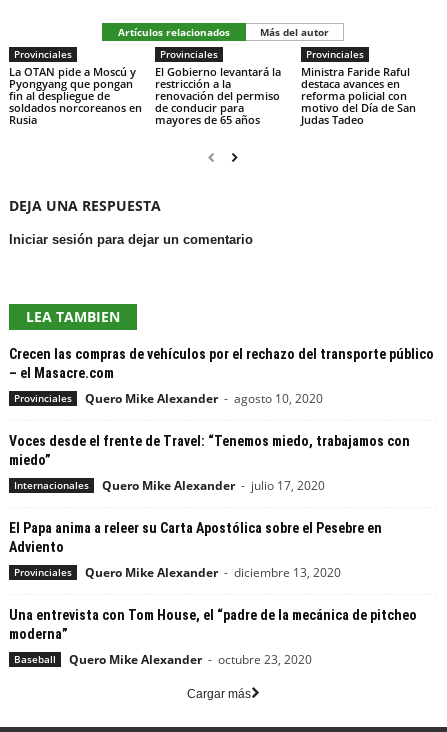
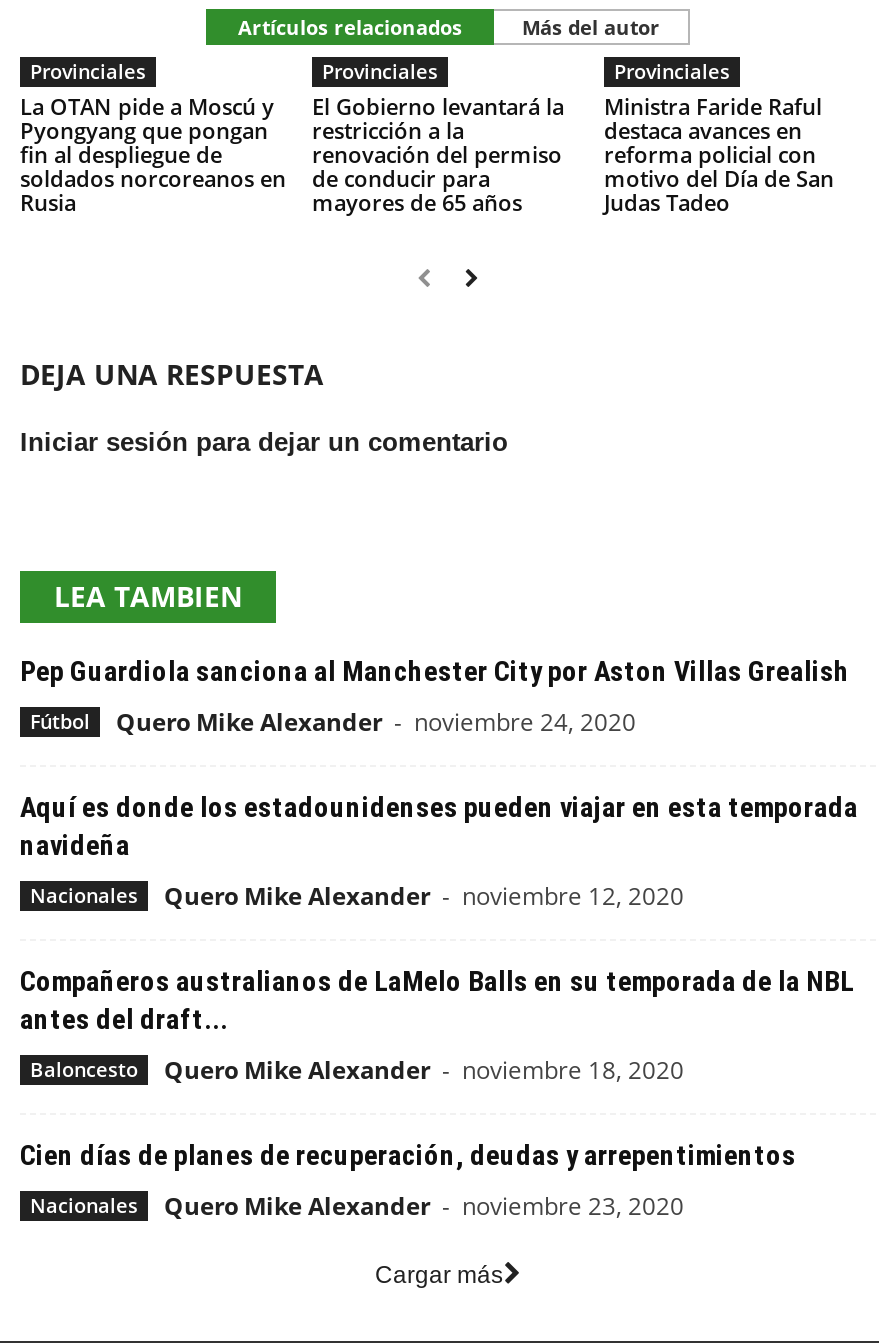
- Crecen las compras de vehículos por el rechazo del transporte público
- – el Masacre.com
+ Pep Guardiola sanciona al Manchester City por Aston Villas Grealish

- Provinciales
- Quero Mike Alexander - agosto 10, 2020
+ Fútbol
+ Quero Mike Alexander - noviembre 24, 2020

- Voces desde el frente de Travel: “Tenemos miedo, trabajamos con
- miedo”
+ Aquí es donde los estadounidenses pueden viajar en esta temporada
+ navideña

- Internacionales
- Quero Mike Alexander - julio 17, 2020
+ Nacionales
+ Quero Mike Alexander - noviembre 12, 2020

- El Papa anima a releer su Carta Apostólica sobre el Pesebre en
- Adviento
+ Compañeros australianos de LaMelo Balls en su temporada de la NBL
+ antes del draft...

- Provinciales
- Quero Mike Alexander - diciembre 13, 2020
+ Baloncesto
+ Quero Mike Alexander - noviembre 18, 2020

- Una entrevista con Tom House, el “padre de la mecánica de pitcheo
- moderna”
+ Cien días de planes de recuperación, deudas y arrepentimientos

- Baseball
- Quero Mike Alexander - octubre 23, 2020
+ Nacionales
+ Quero Mike Alexander - noviembre 23, 2020
